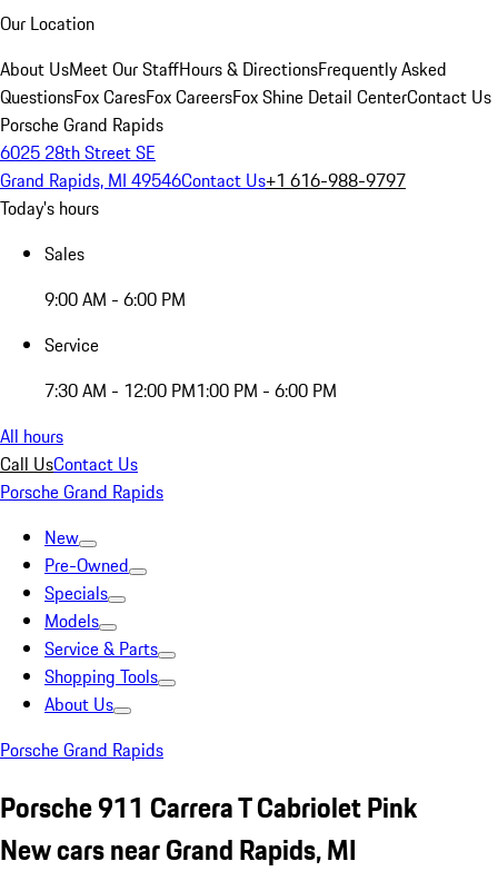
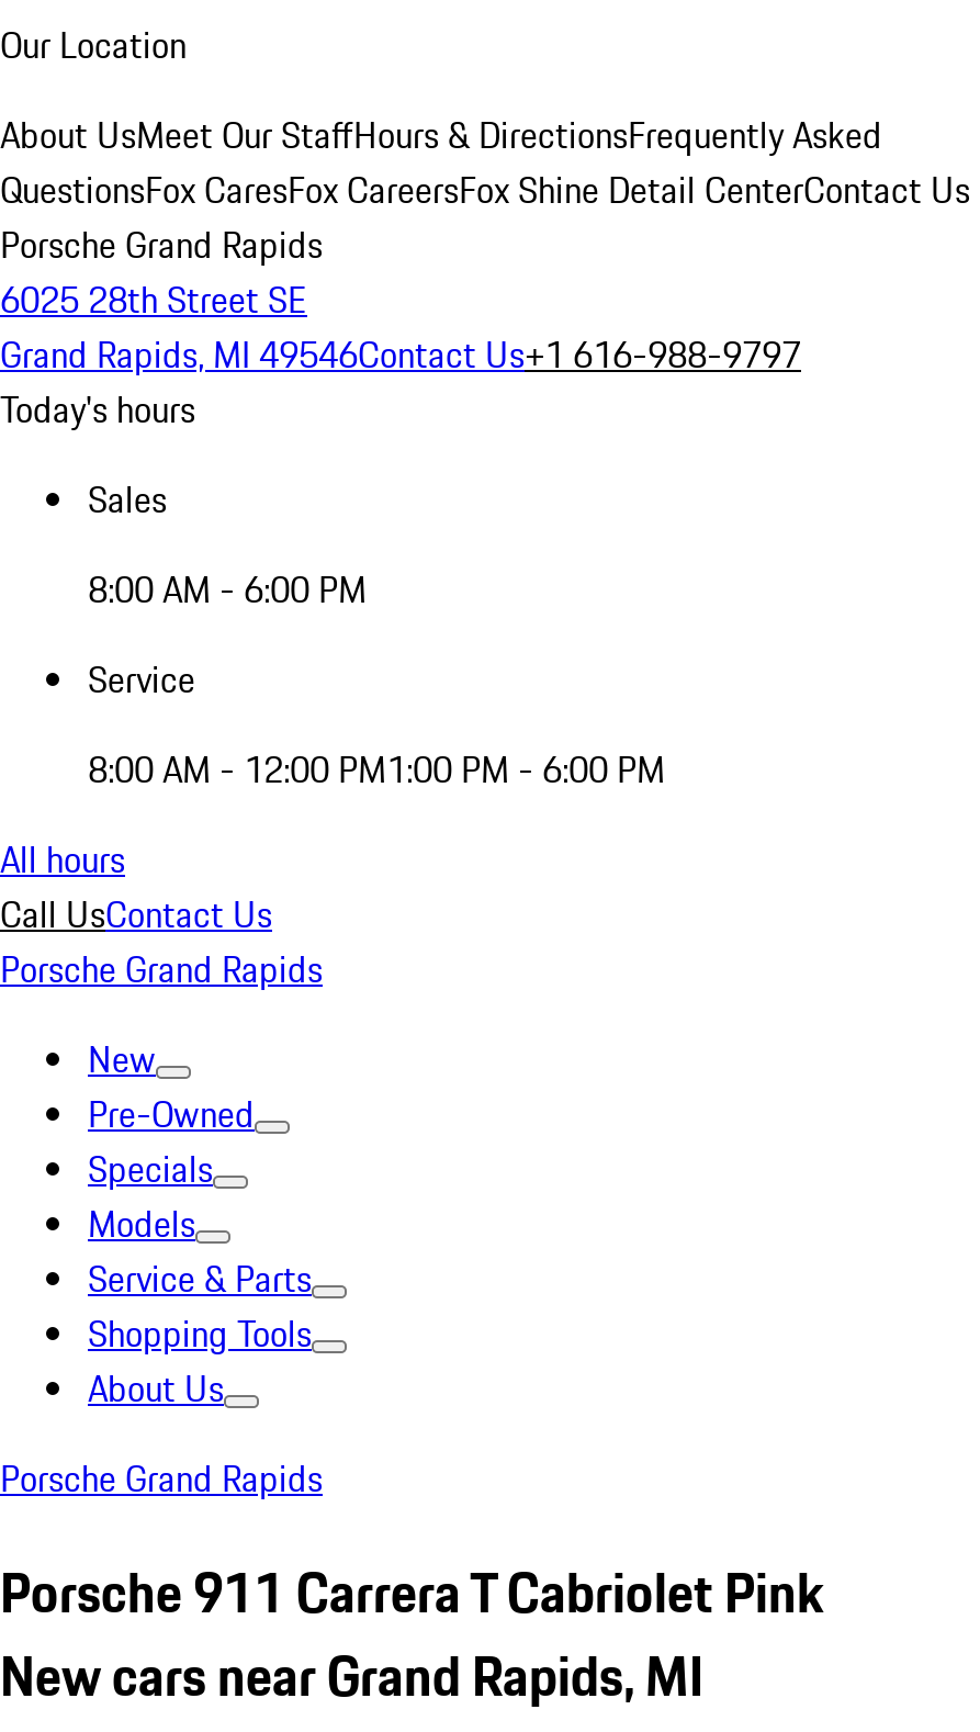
- 9:00 AM - 6:00 PM
+ 8:00 AM - 6:00 PM

- 7:30 AM - 12:00 PM1:00 PM - 6:00 PM
+ 8:00 AM - 12:00 PM1:00 PM - 6:00 PM
